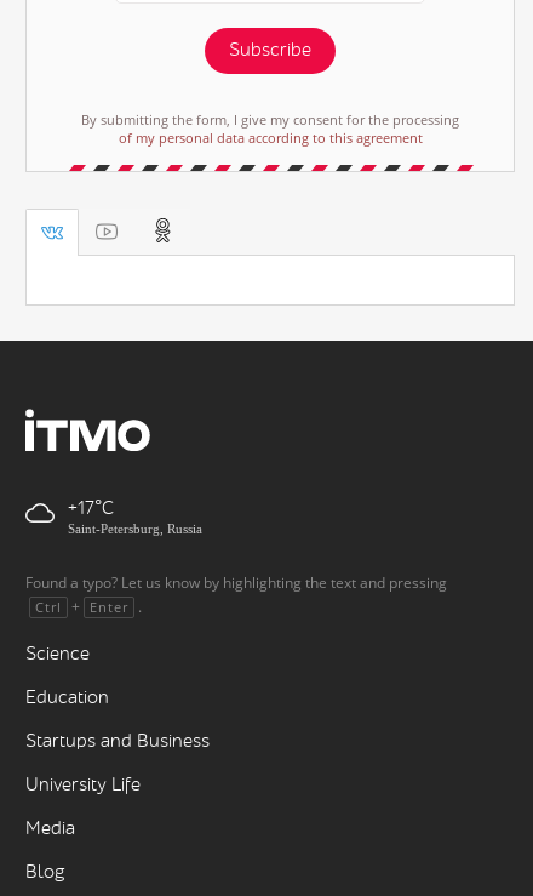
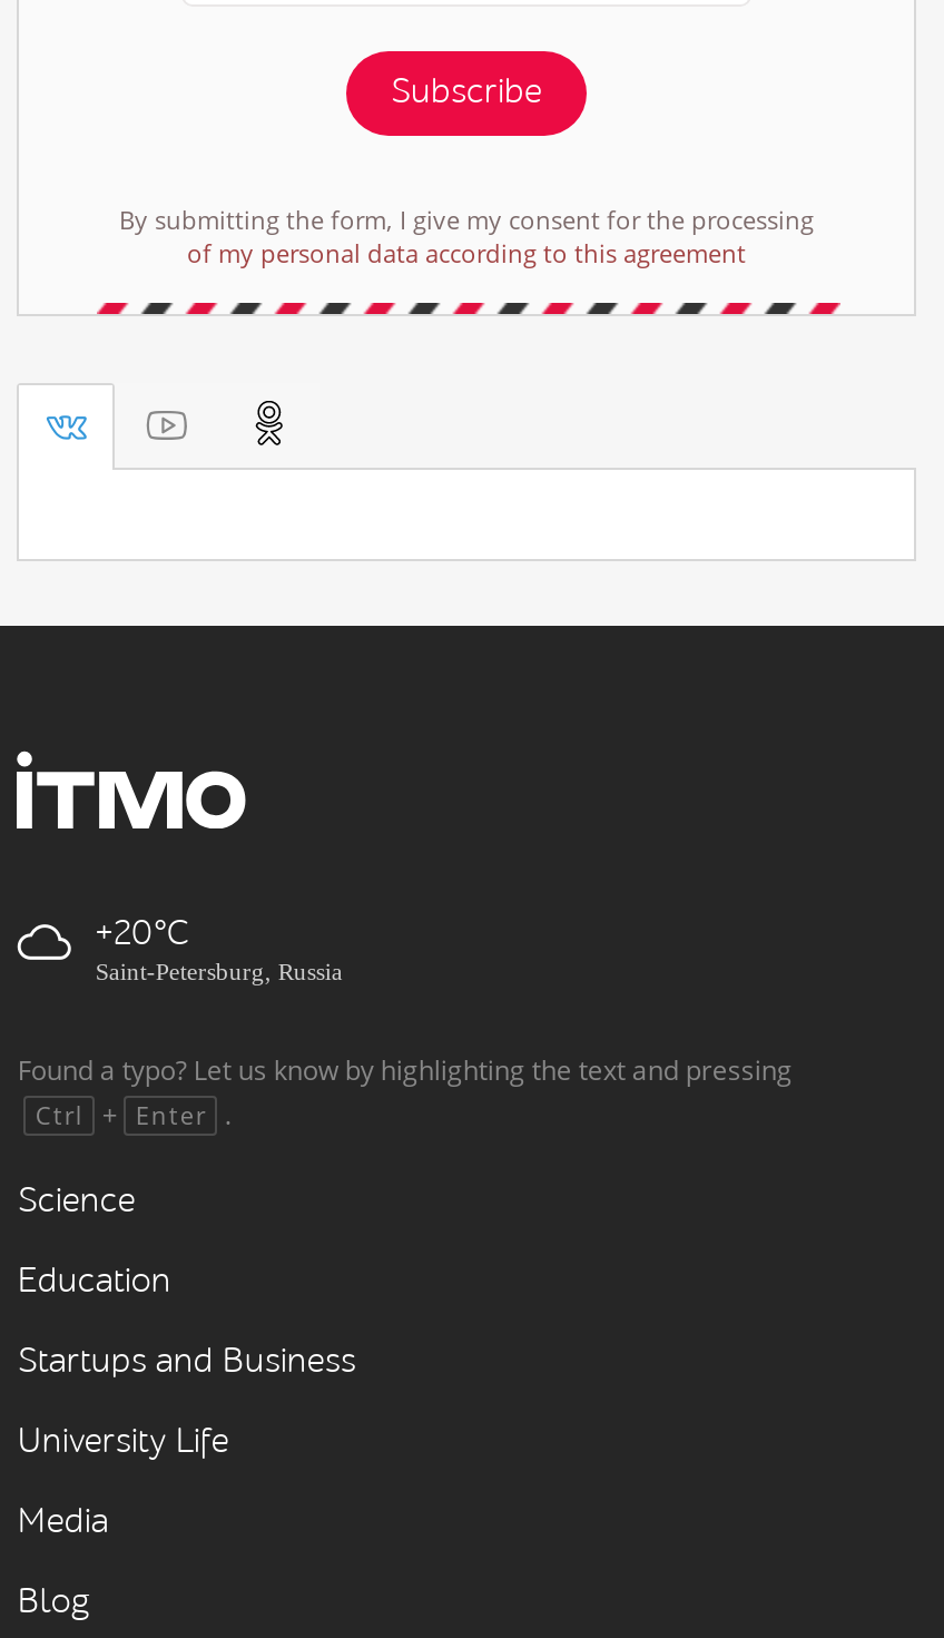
- +17
+ +20
